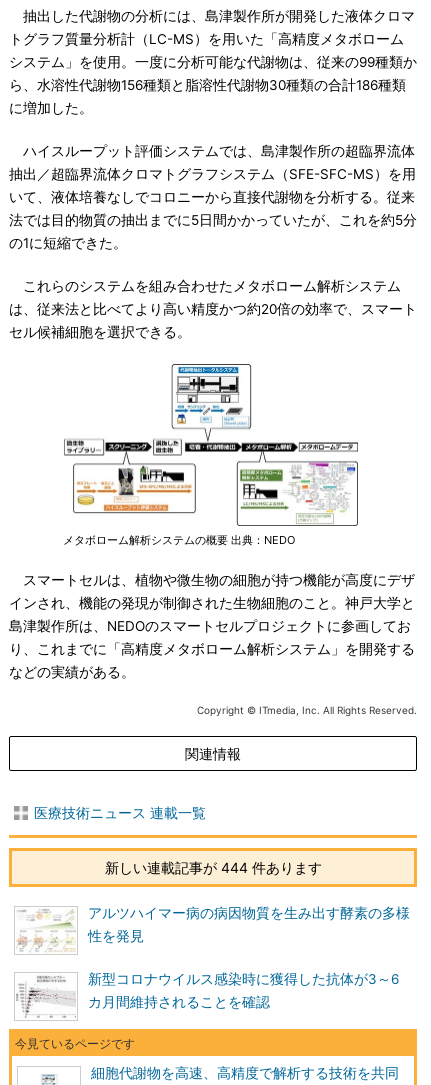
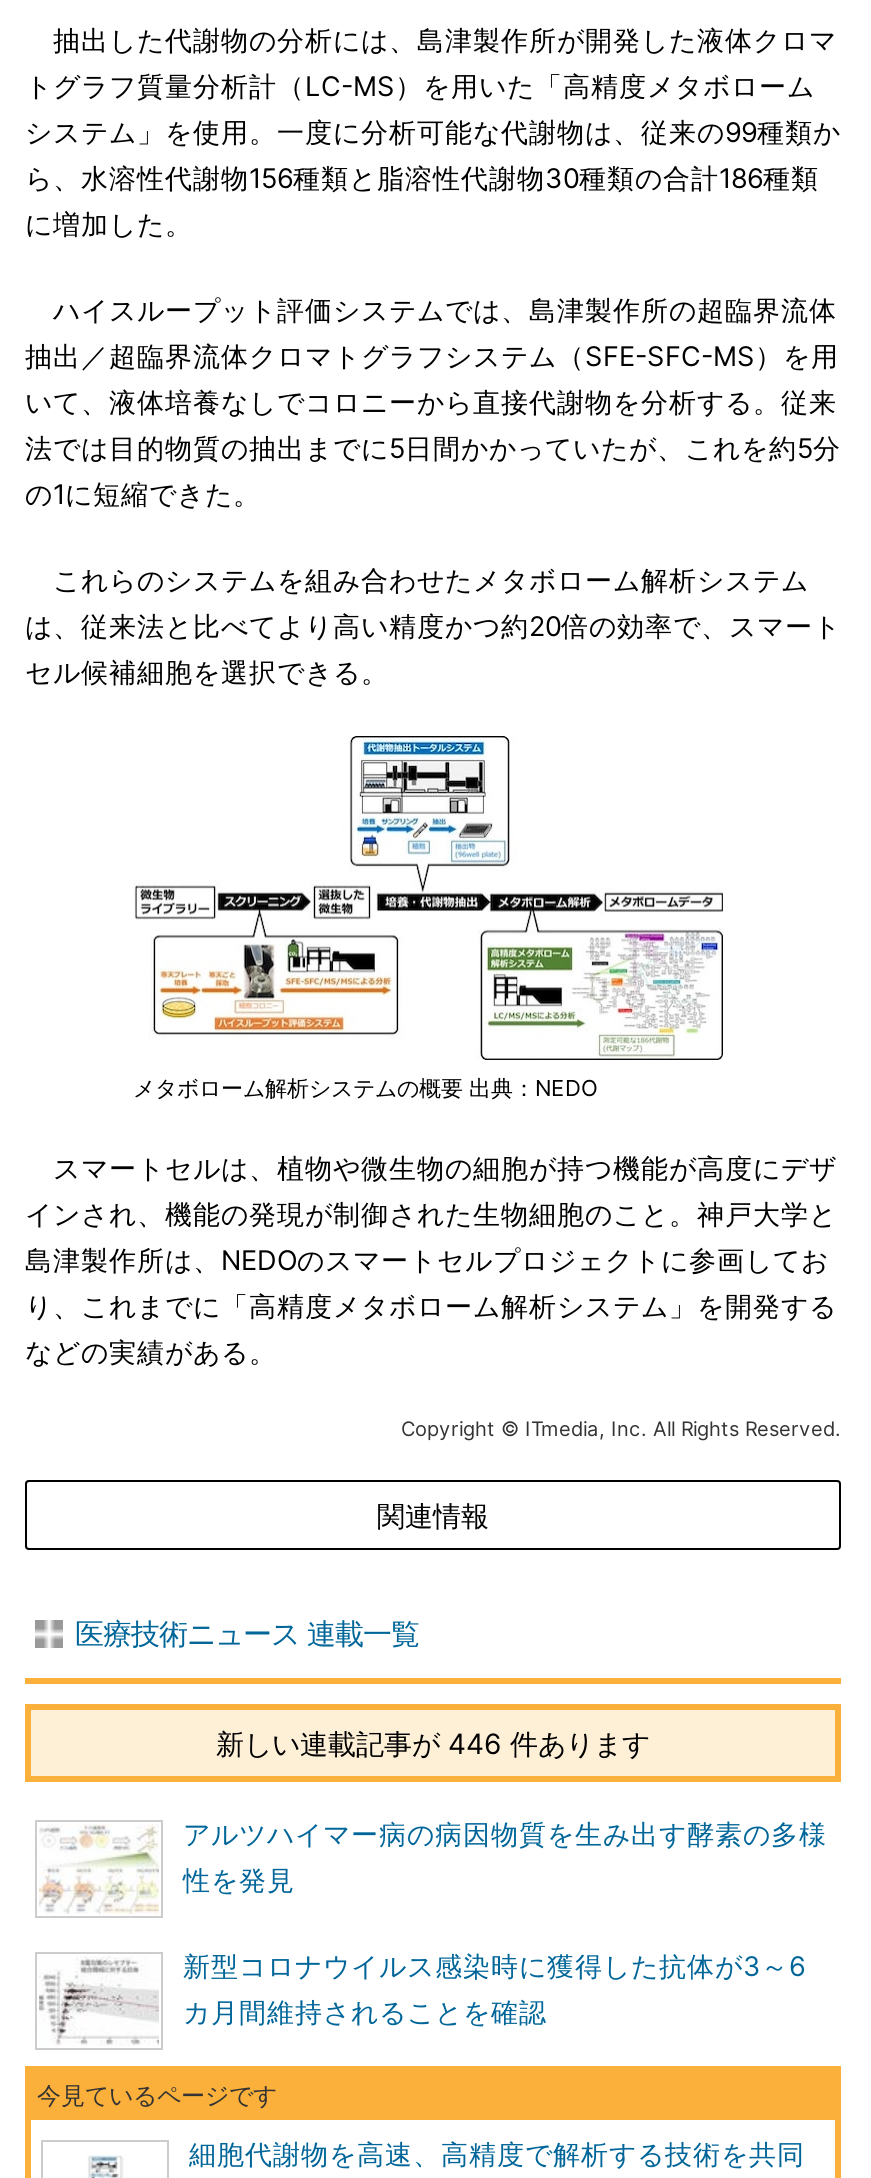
- 新しい連載記事が 444 件あります
+ 新しい連載記事が 446 件あります
